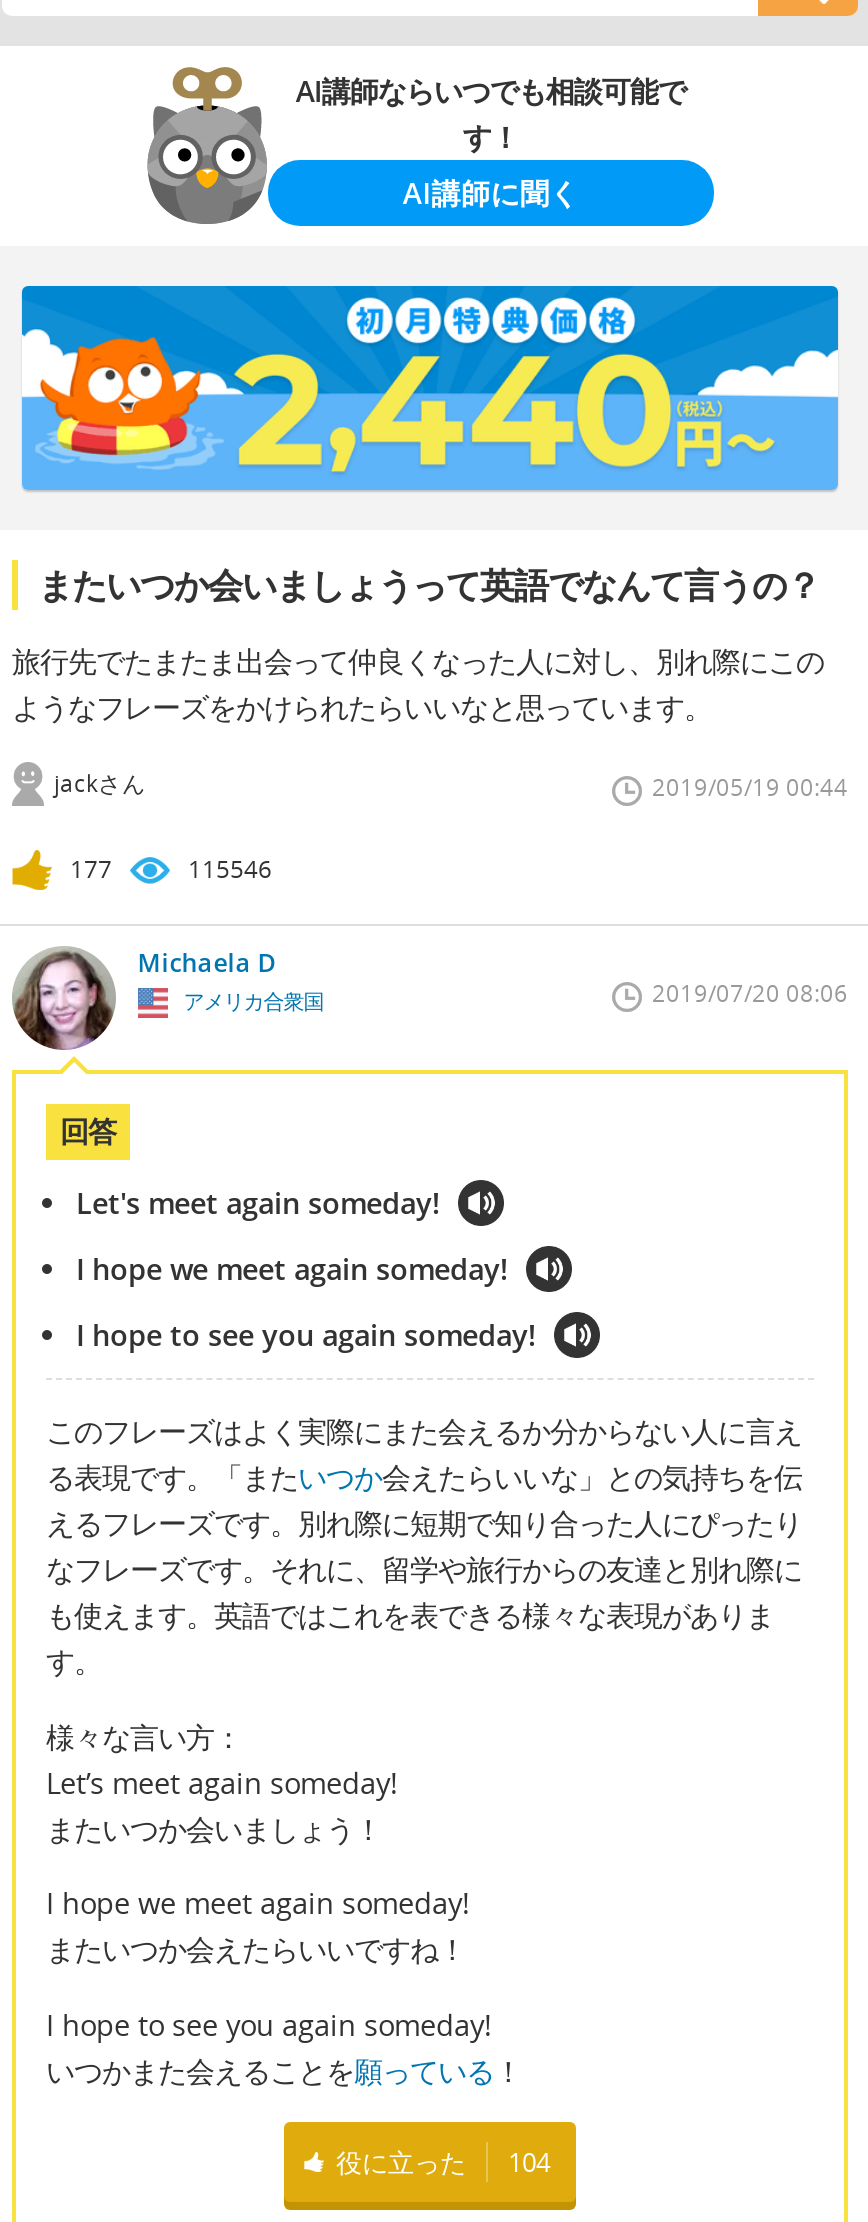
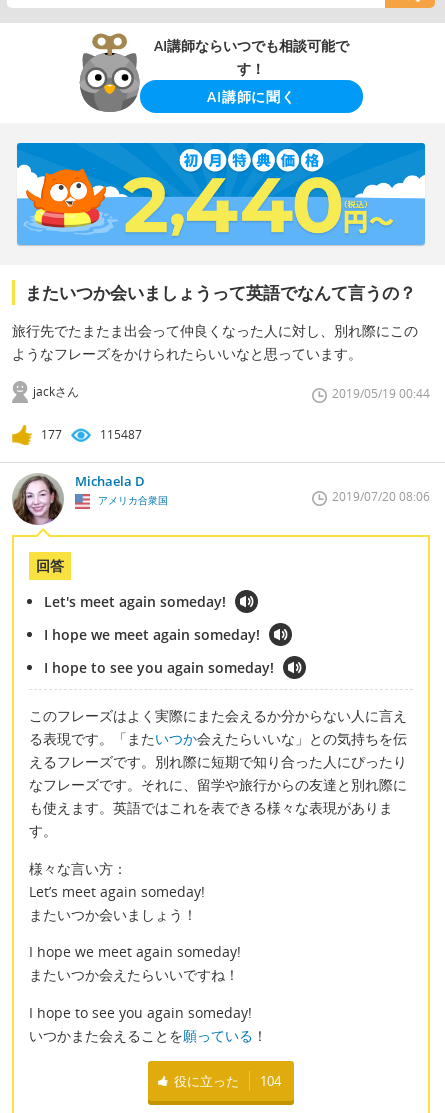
- 115546
+ 115487
